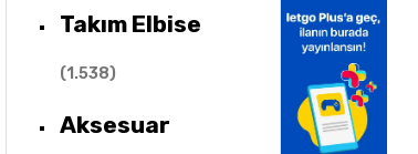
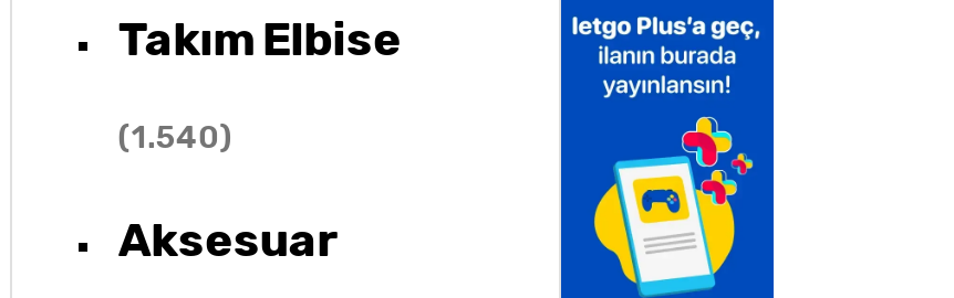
- (1.538)
+ (1.540)
